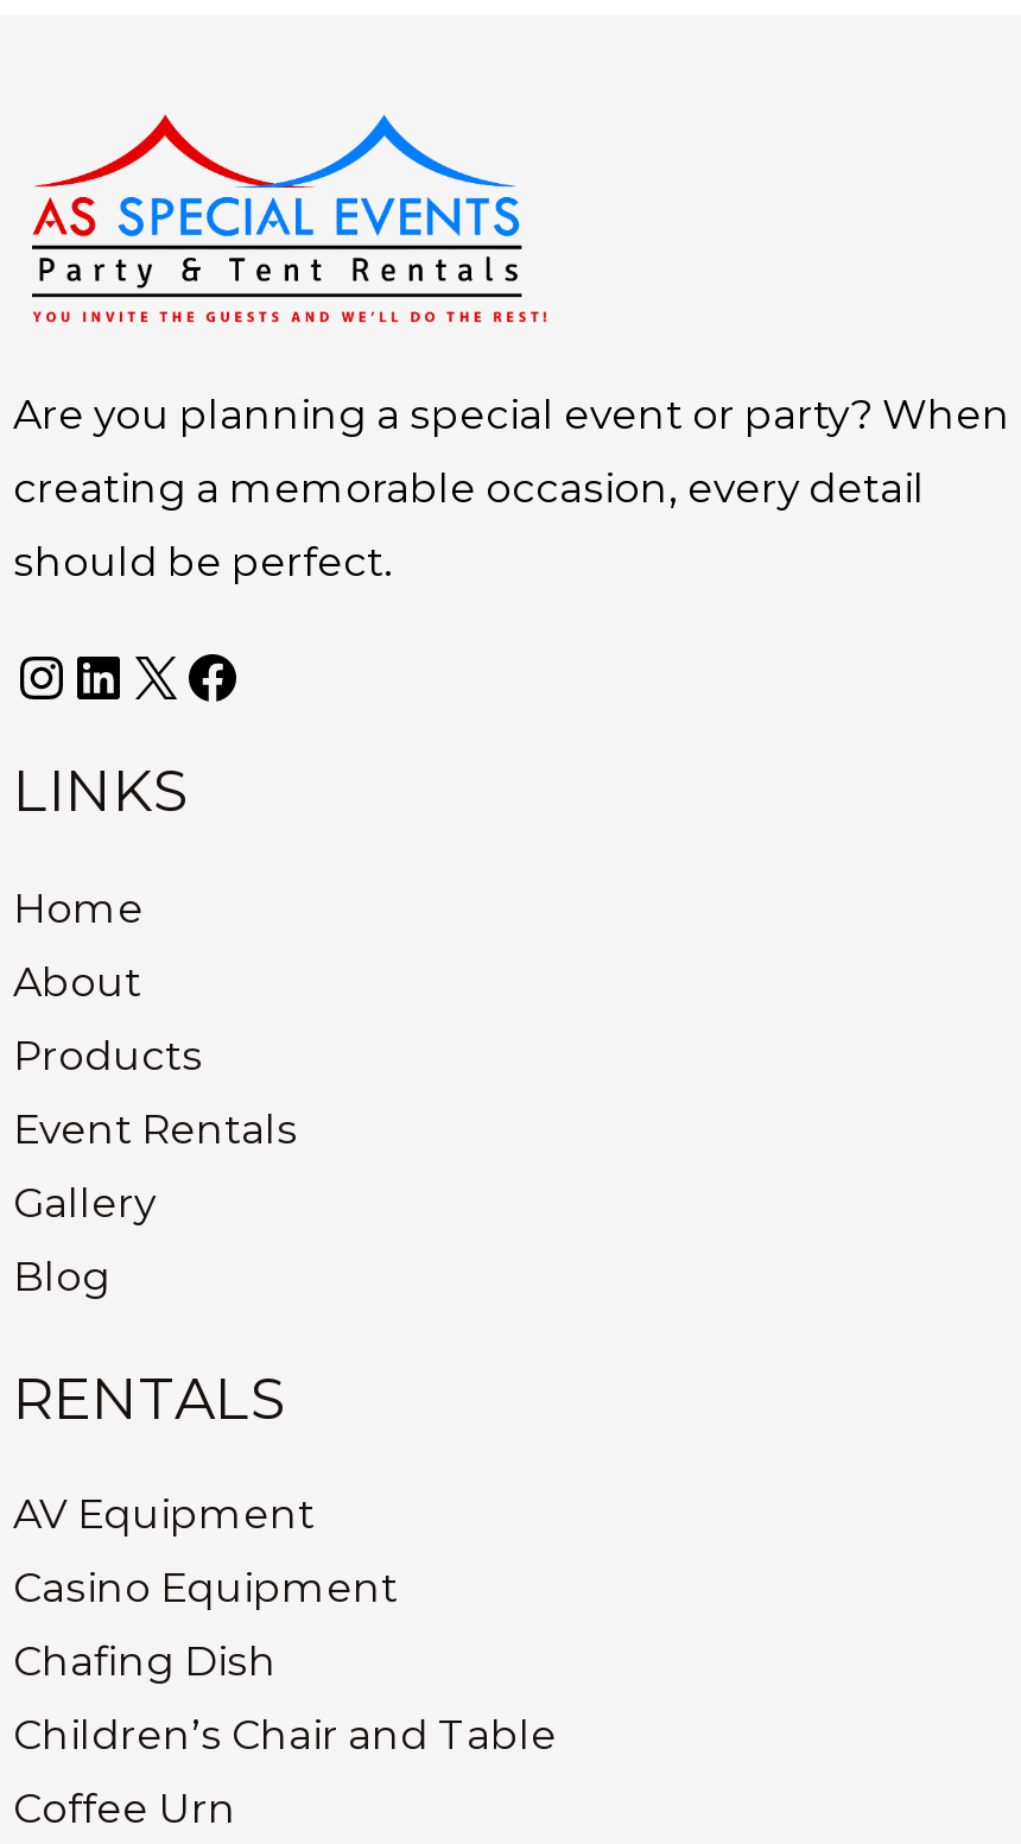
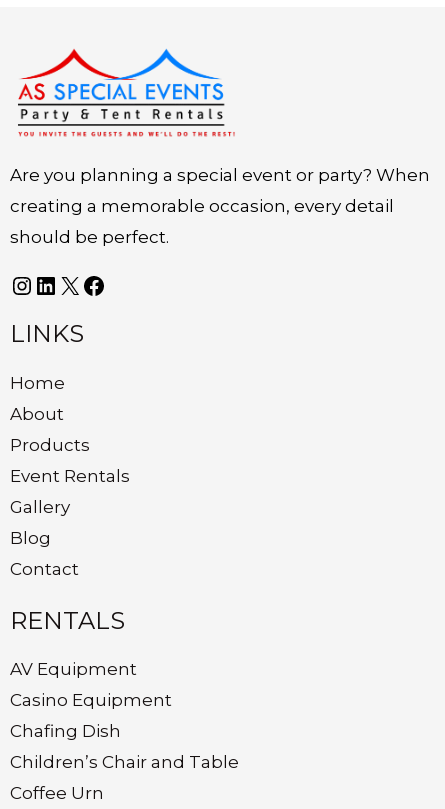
+ Contact
